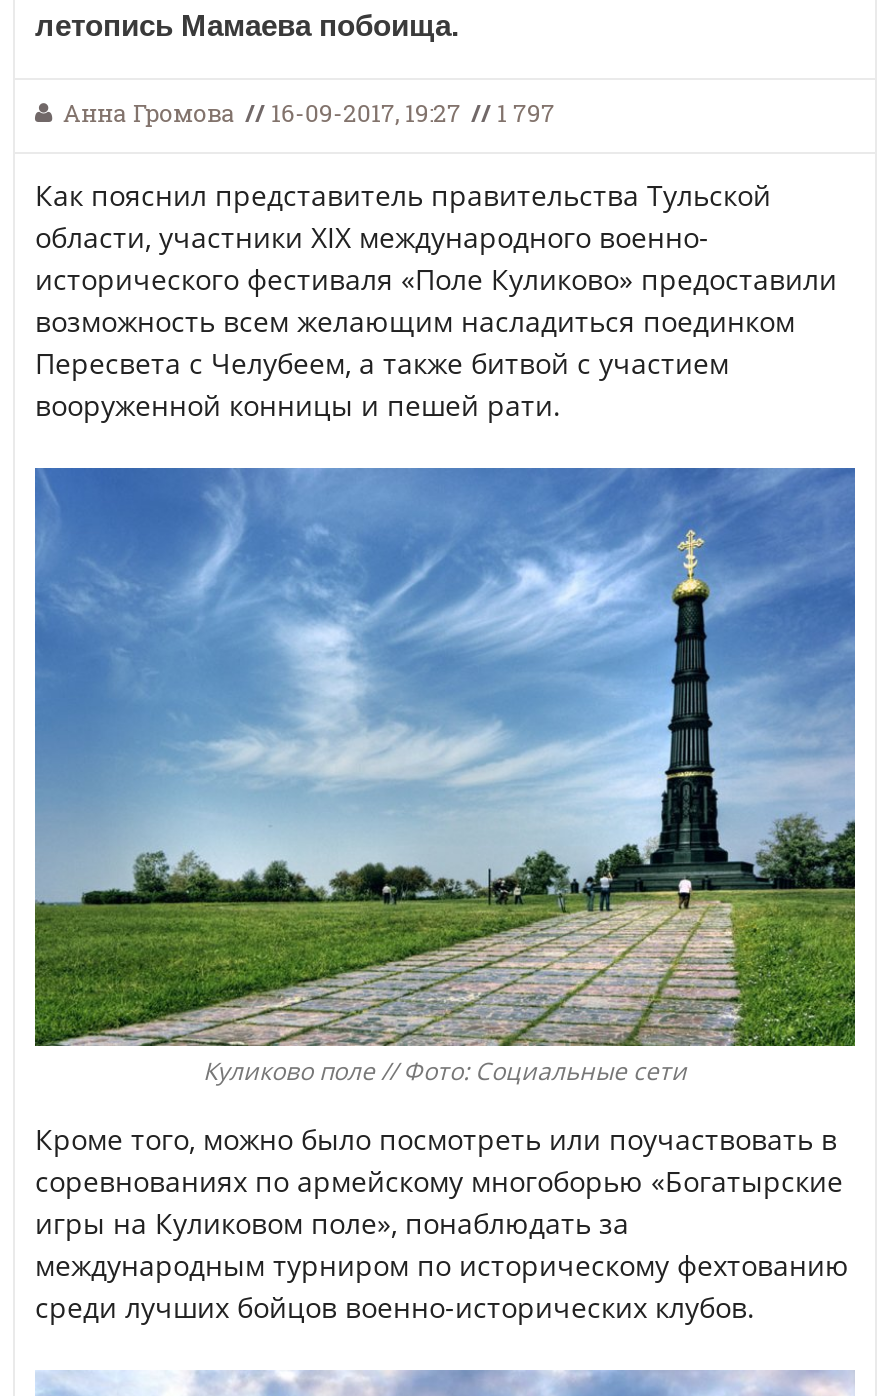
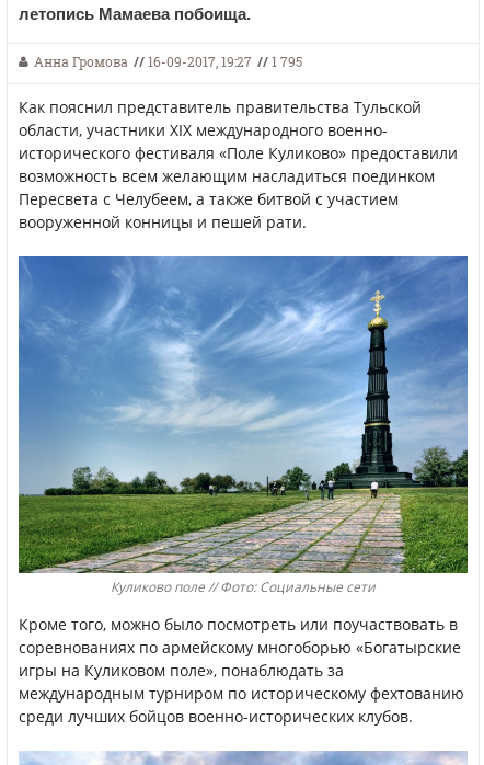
- Анна Громова // 16-09-2017, 19:27 // 1 797
+ Анна Громова // 16-09-2017, 19:27 // 1 795
